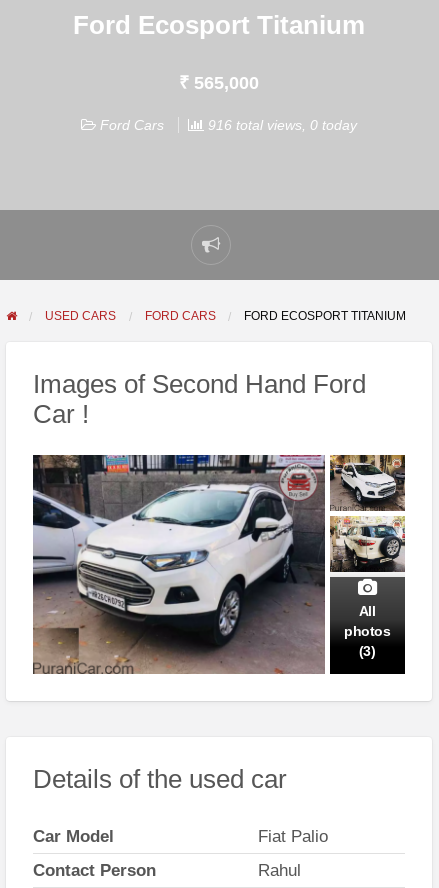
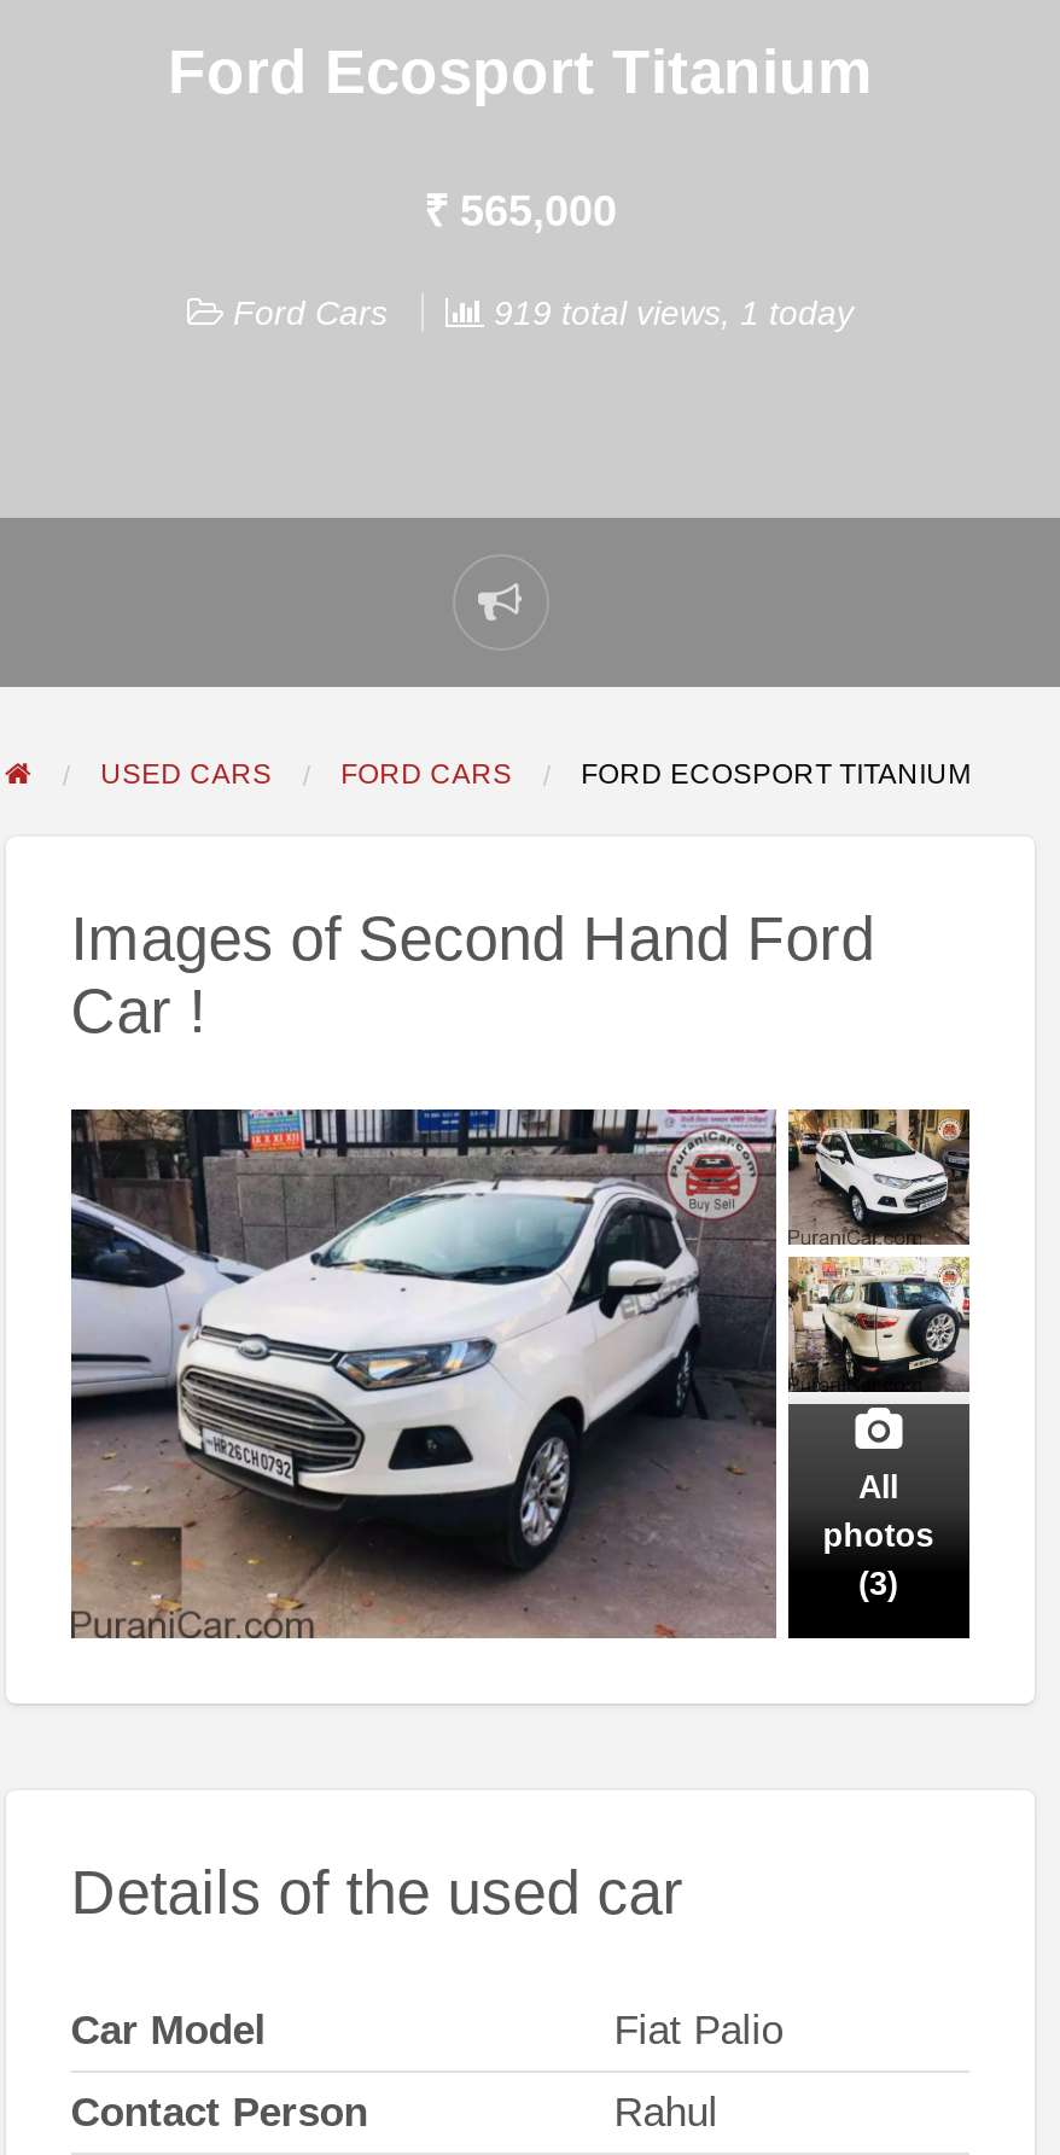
- 916 total views, 0 today
+ 919 total views, 1 today
